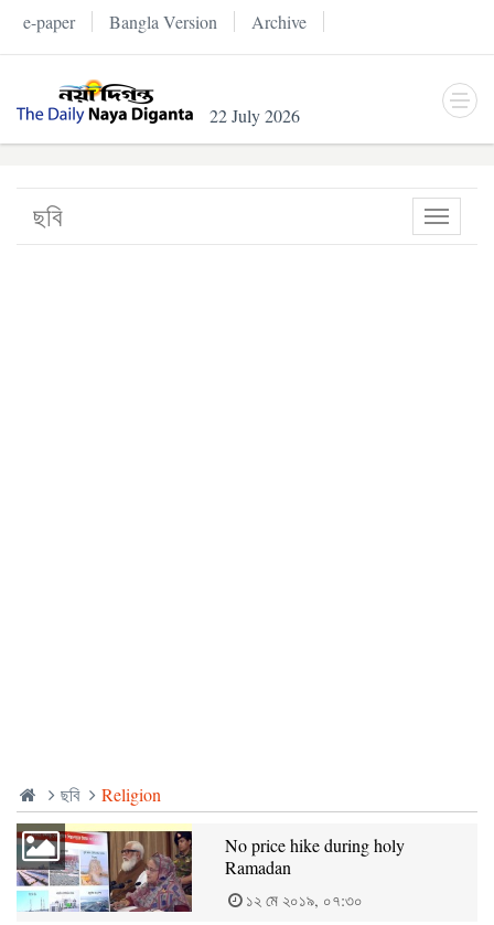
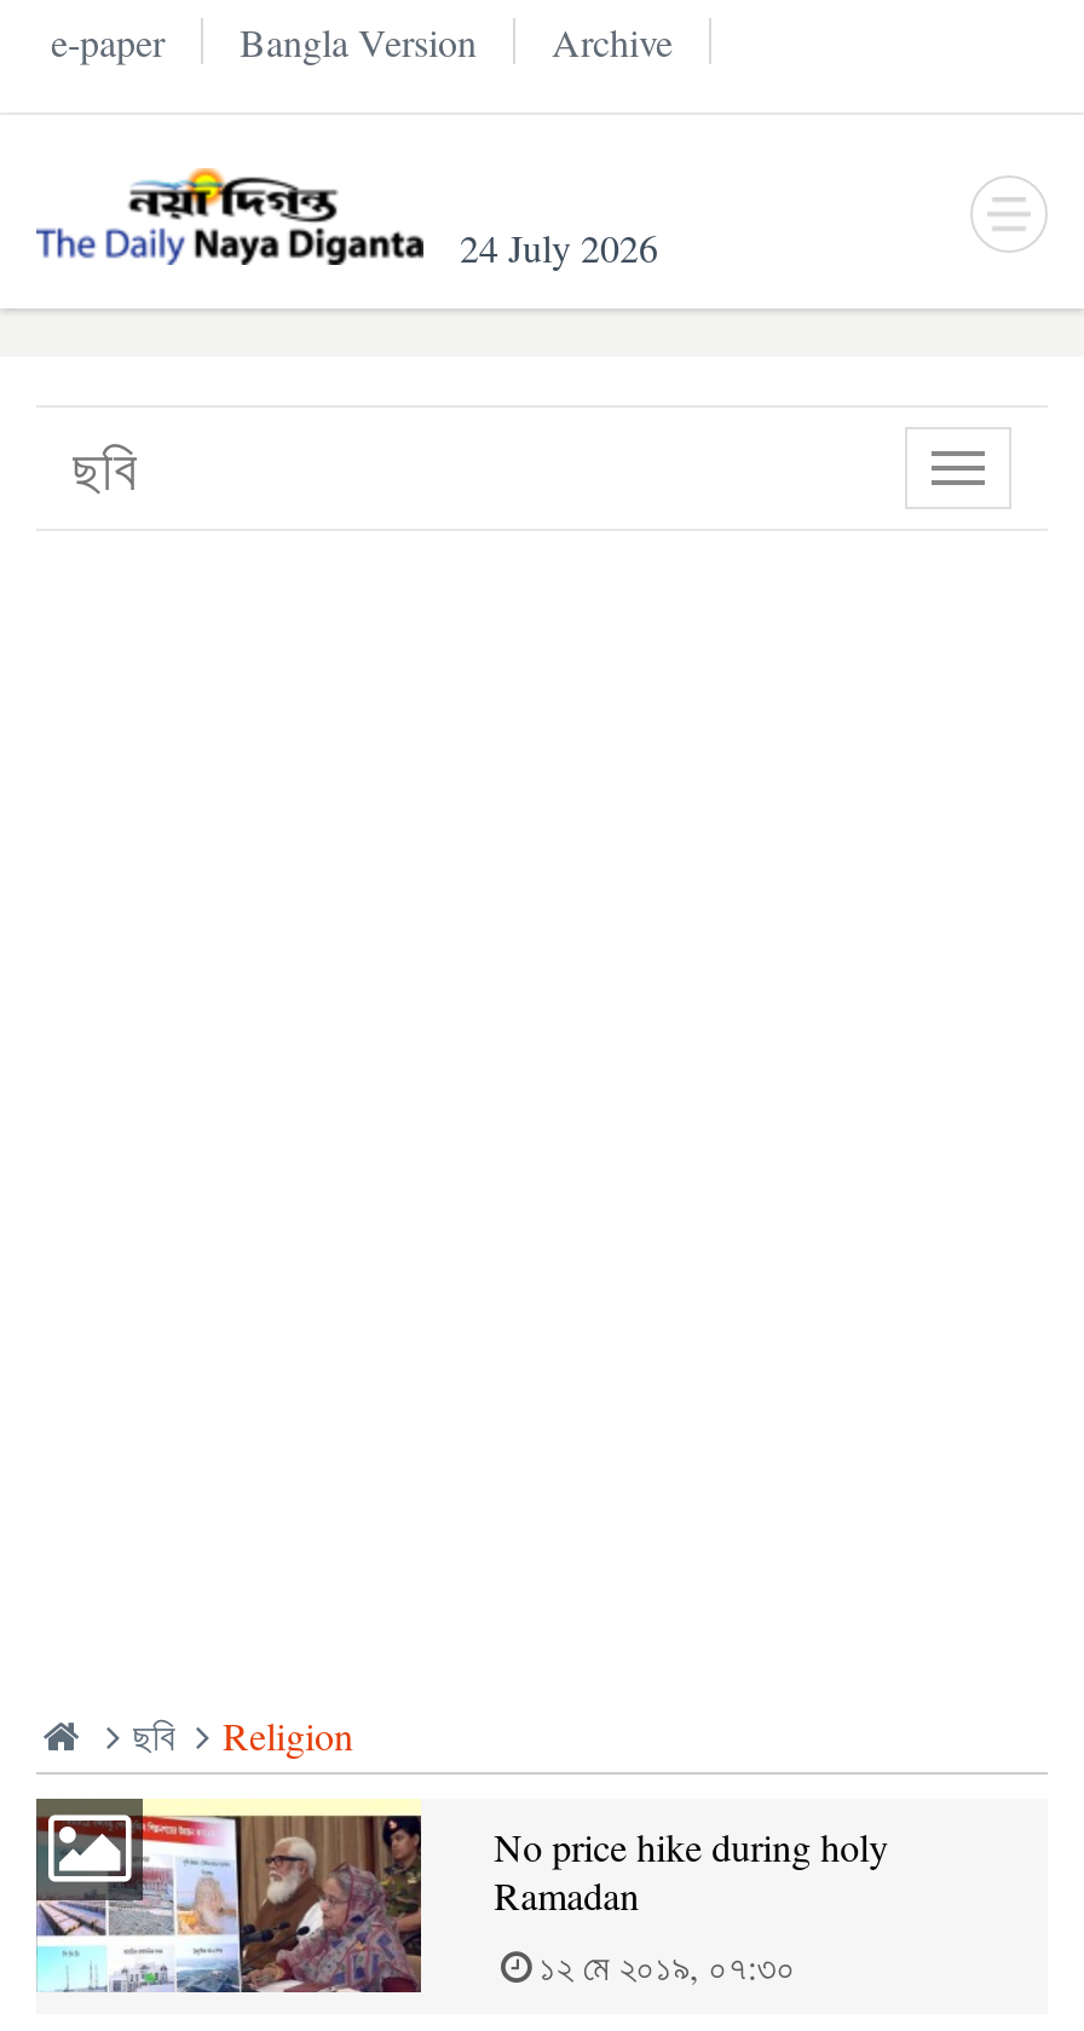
- 22 July 2026
+ 24 July 2026
